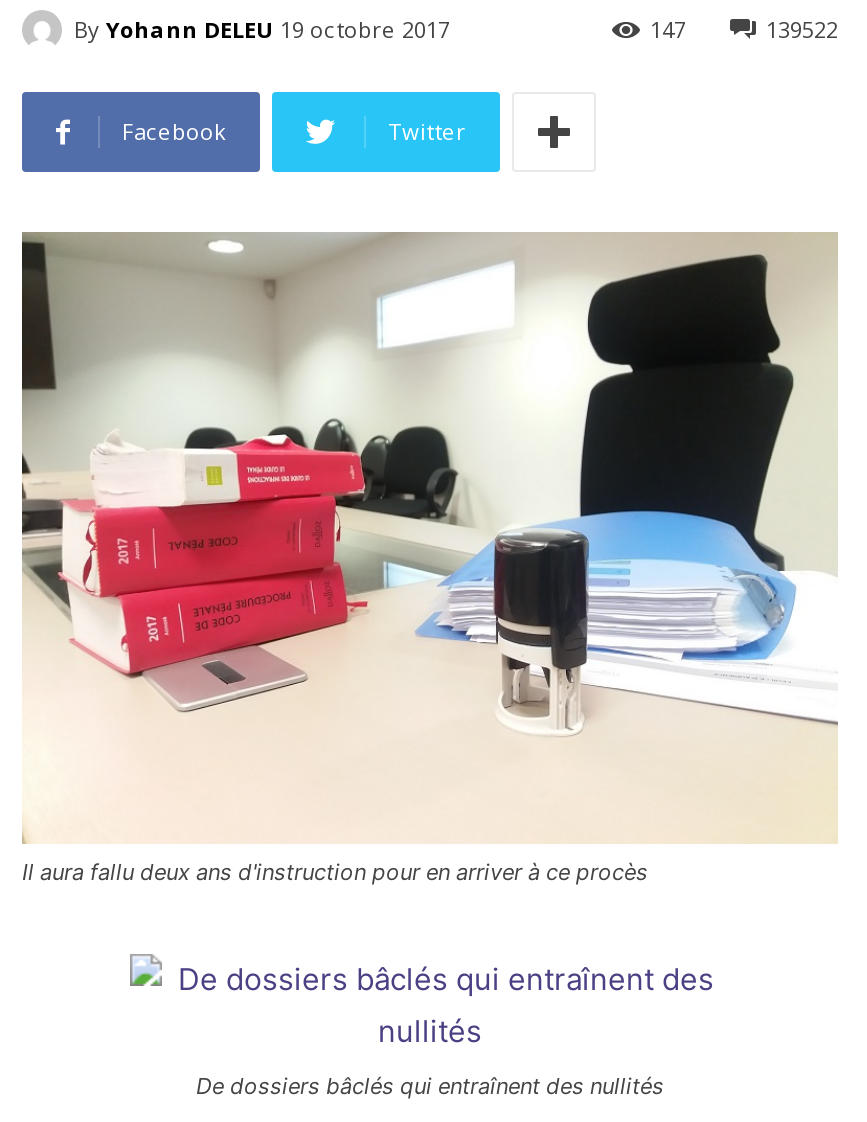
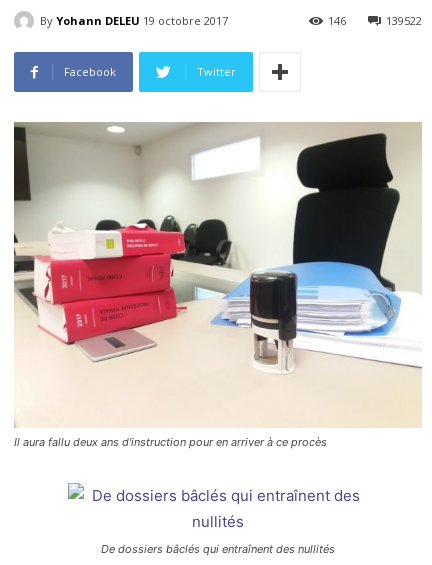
- 147
+ 146
